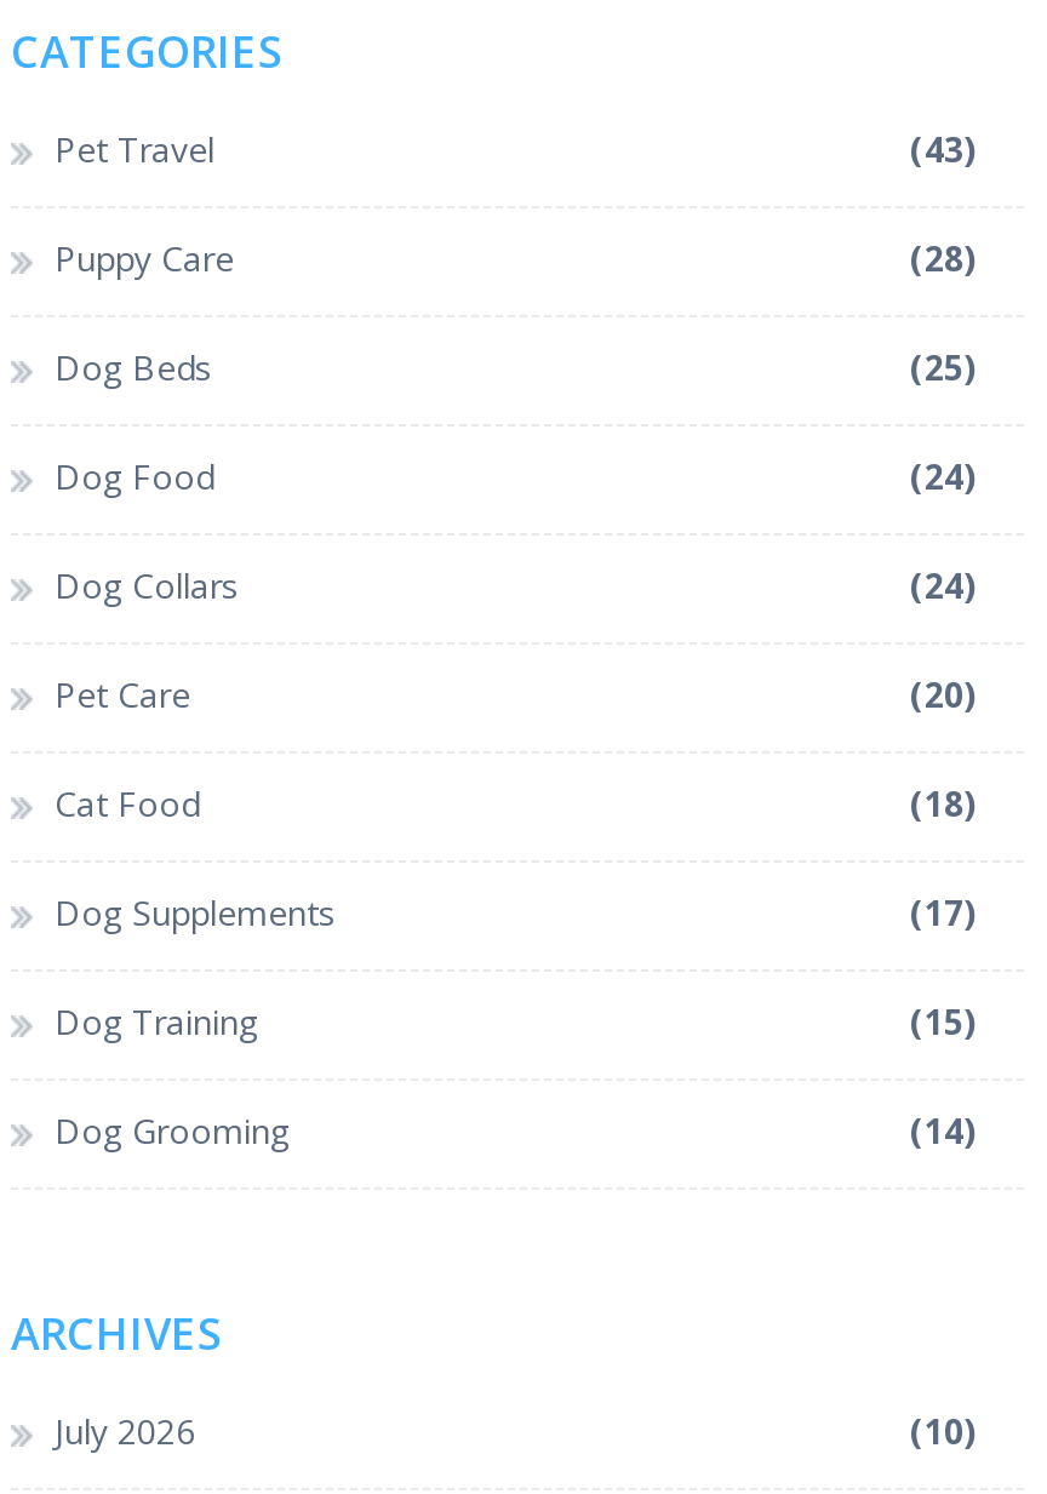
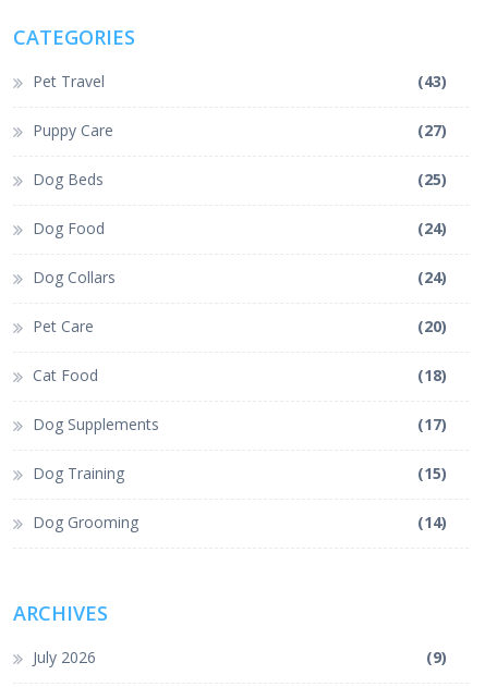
- (28)
+ (27)

- (10)
+ (9)
